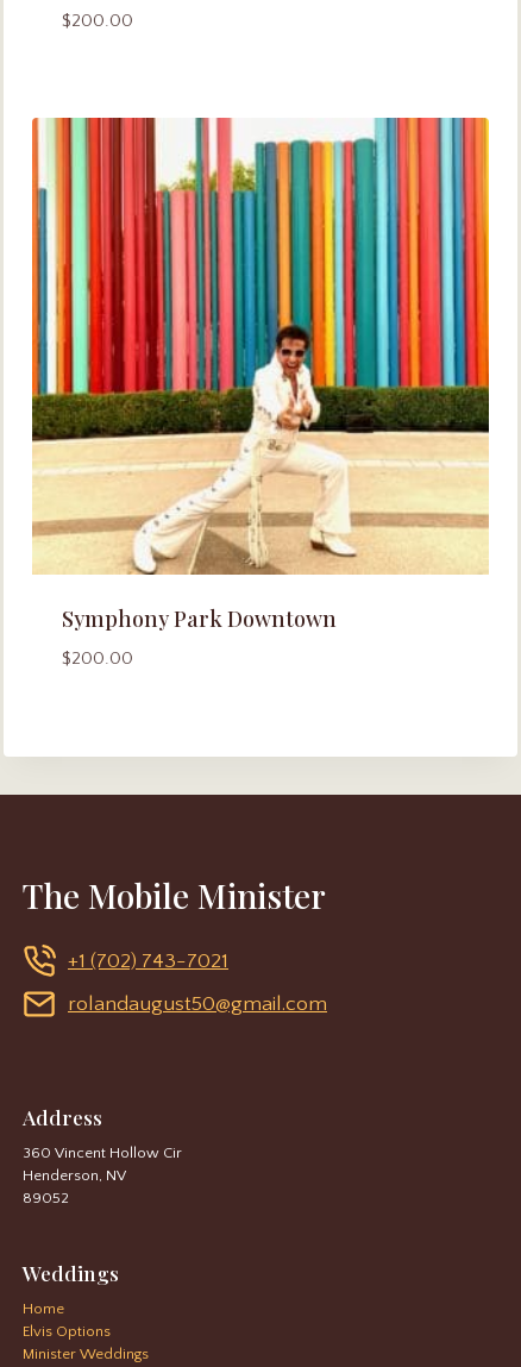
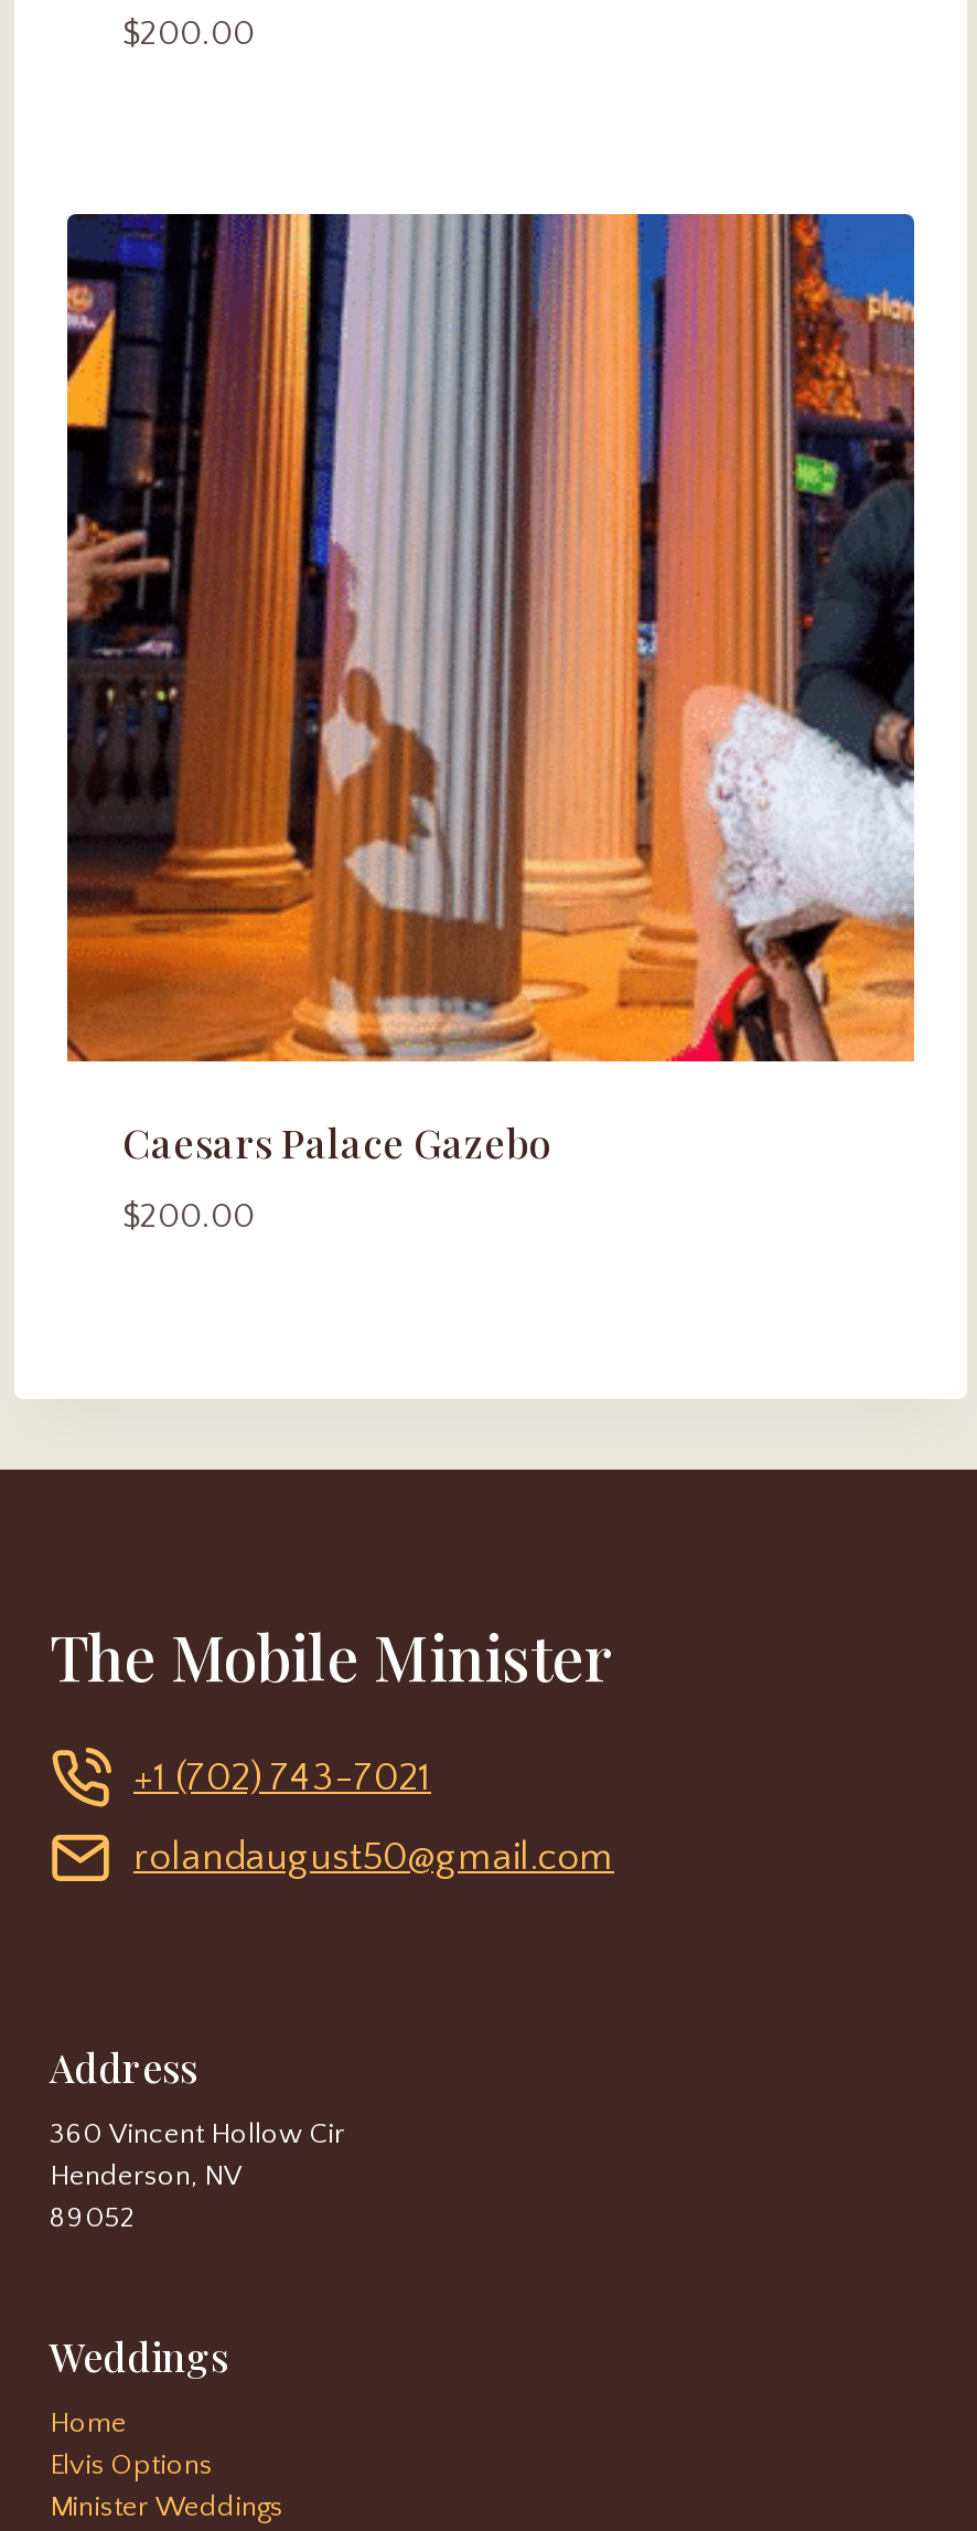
- [image]
- Symphony Park Downtown
+ [image]
+ Caesars Palace Gazebo
